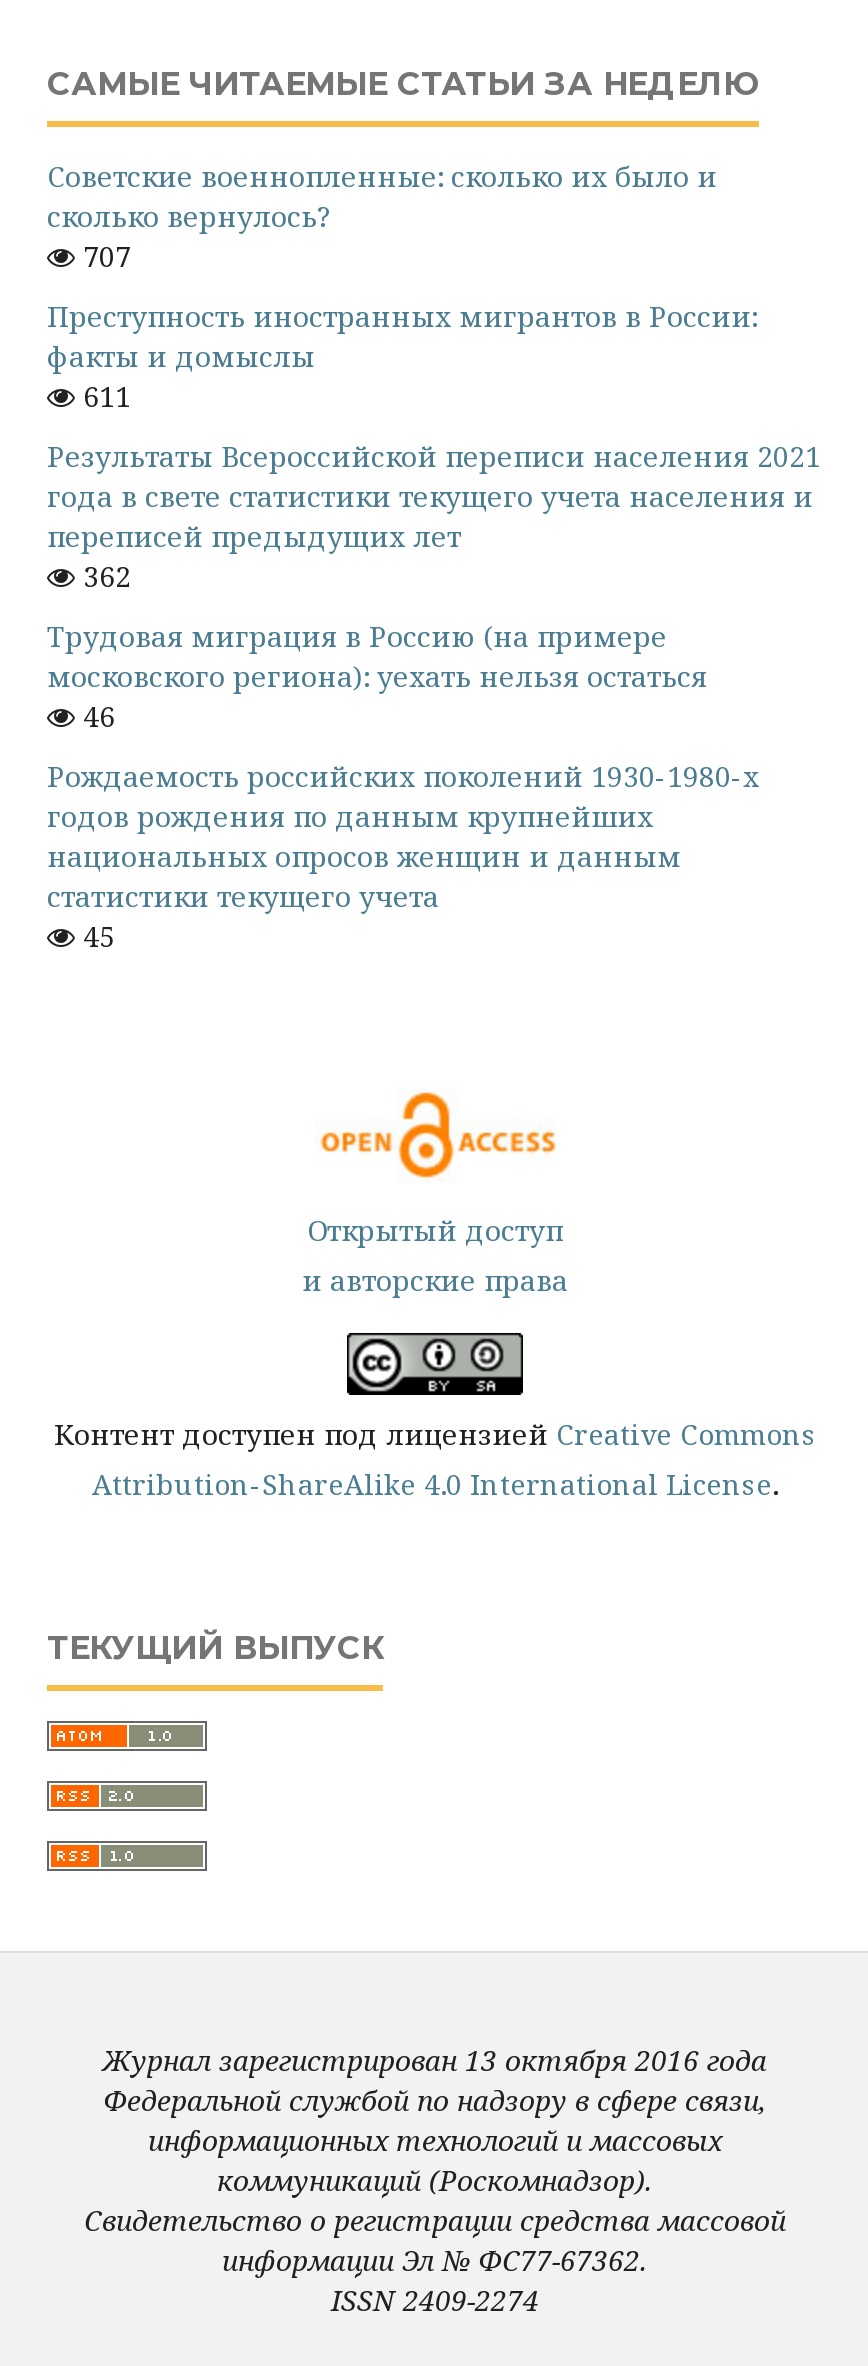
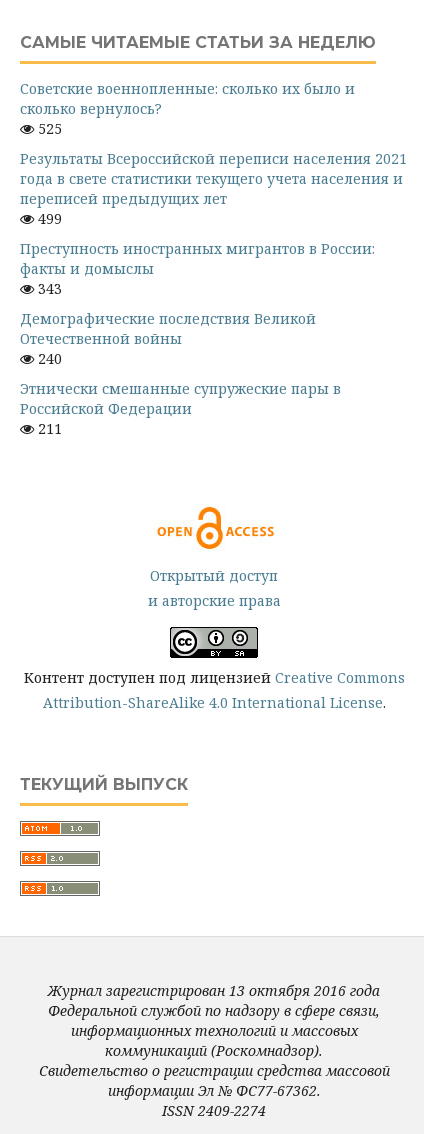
- 707
- 611
+ 525

moved down: Преступность иностранных мигрантов в России: | факты и домыслы

moved up: Результаты Всероссийской переписи населения 2021 | года в свете статистики текущего учета населения и | переписей предыдущих лет

- 362
- Трудовая миграция в Россию (на примере
- московского региона): уехать нельзя остаться
- 46
- Рождаемость российских поколений 1930-1980-х
- годов рождения по данным крупнейших
- национальных опросов женщин и данным
- статистики текущего учета
- 45
+ 499
+ 343
+ Демографические последствия Великой
+ Отечественной войны
+ 240
+ Этнически смешанные супружеские пары в
+ Российской Федерации
+ 211
